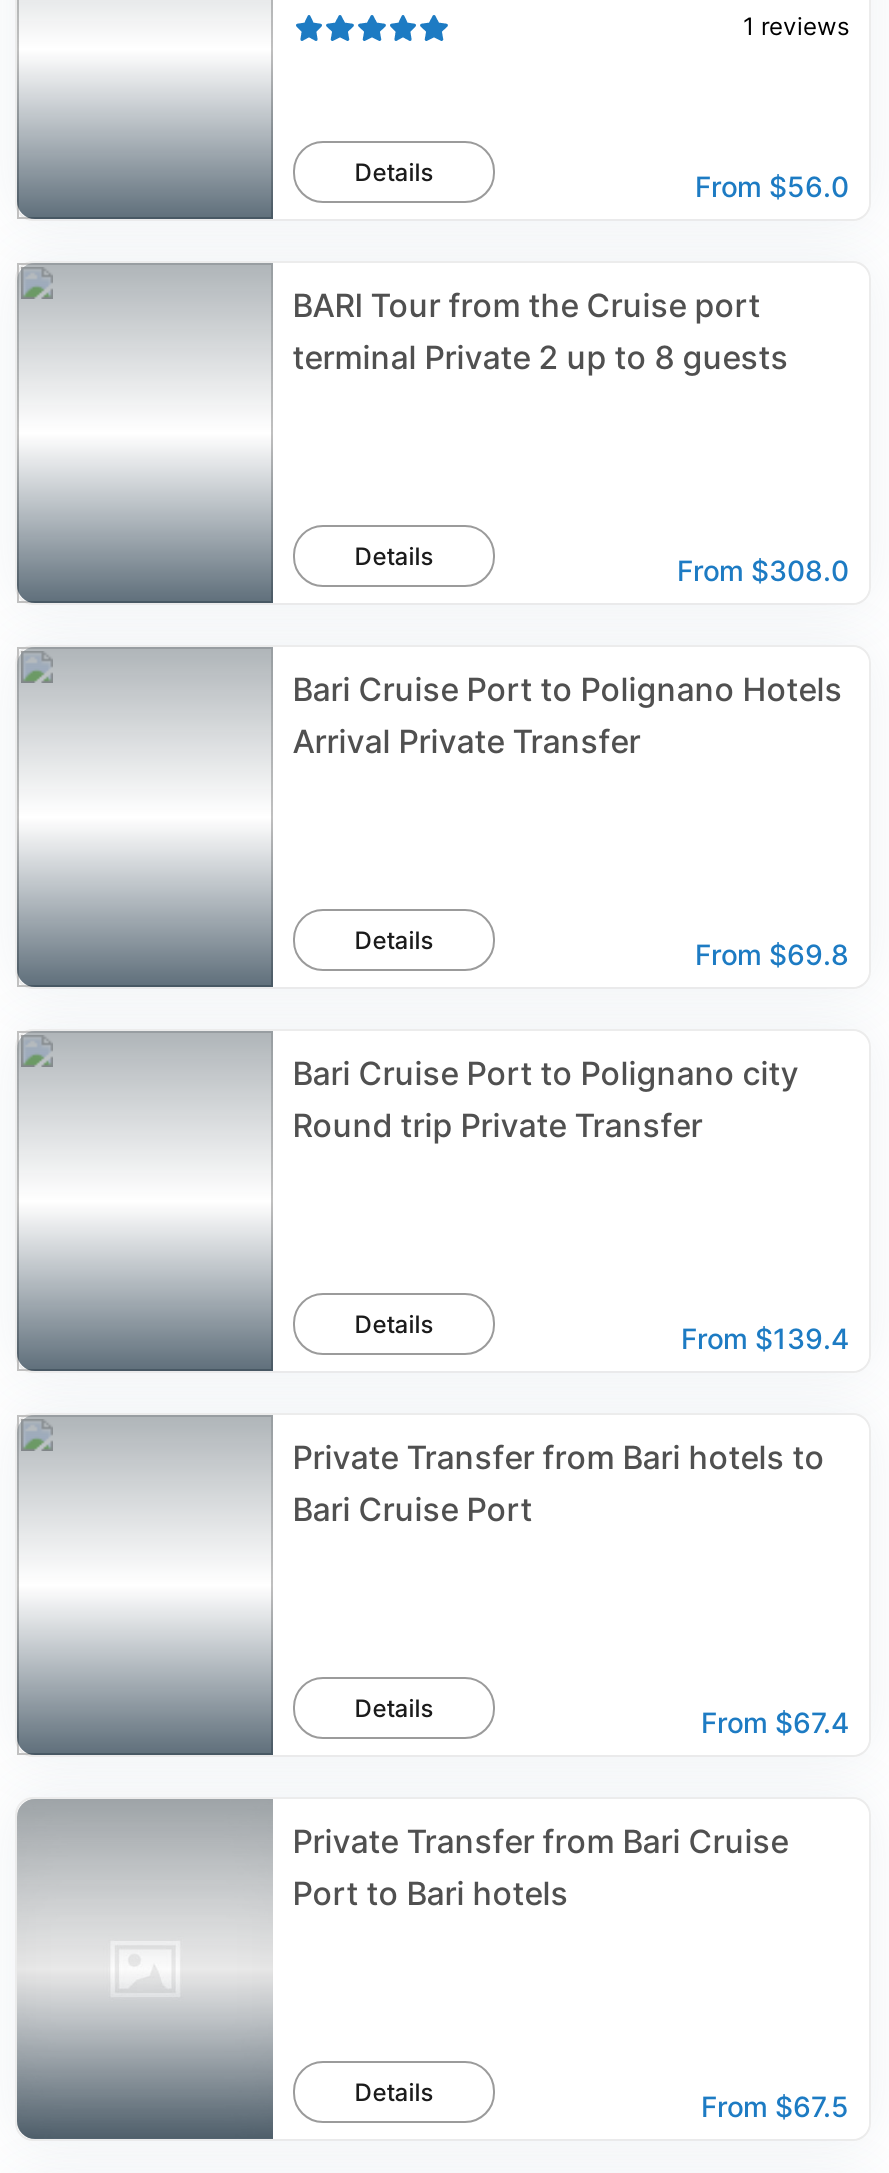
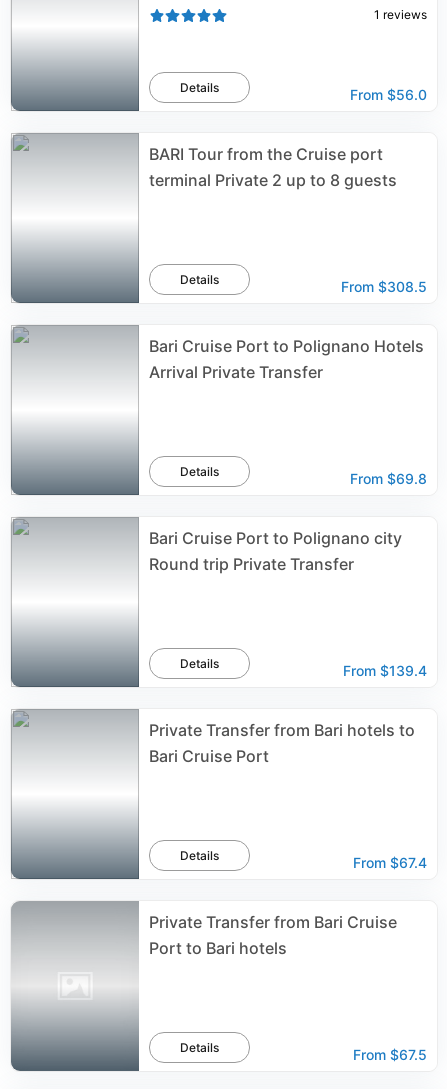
- From $308.0
+ From $308.5
